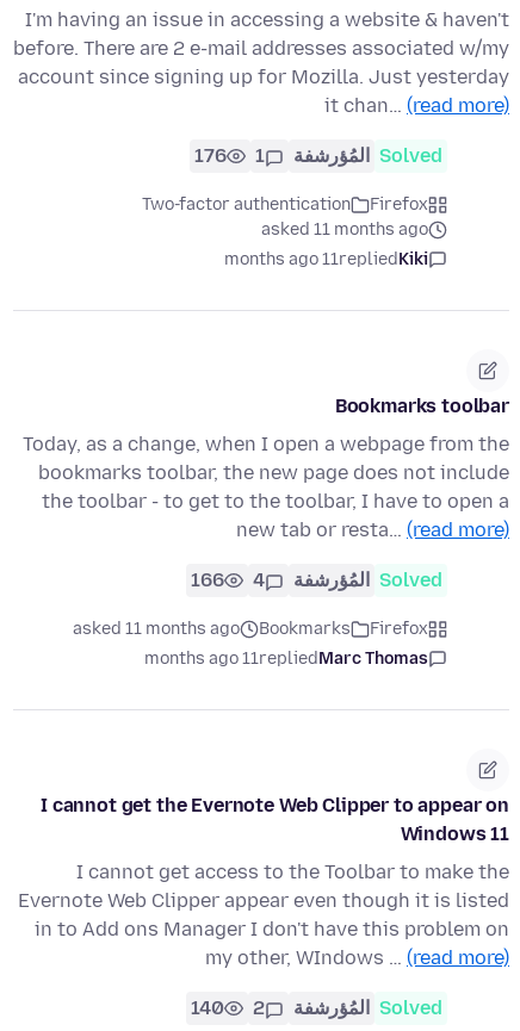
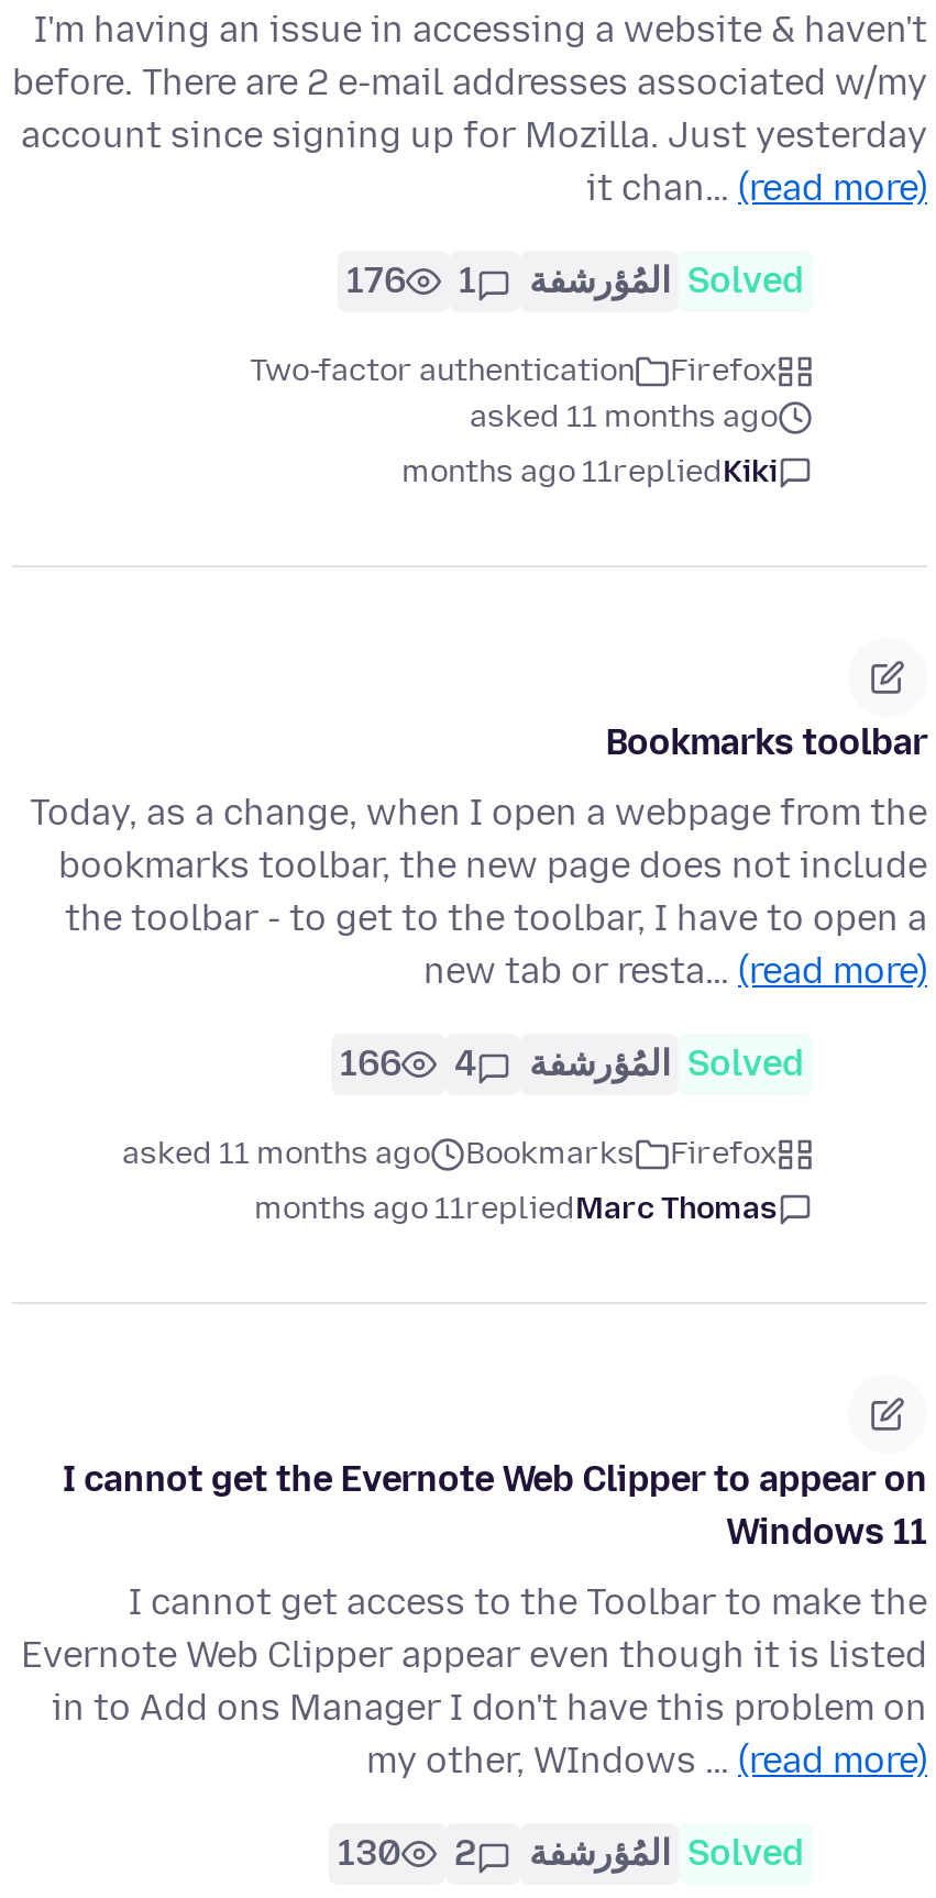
- Solved المُؤرشفة 2 140
+ Solved المُؤرشفة 2 130
